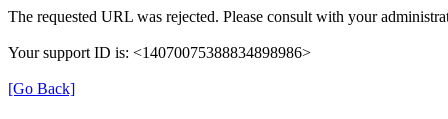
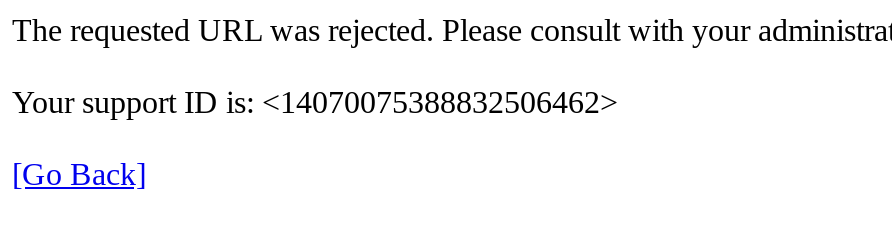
- Your support ID is: <14070075388834898986>
+ Your support ID is: <14070075388832506462>
